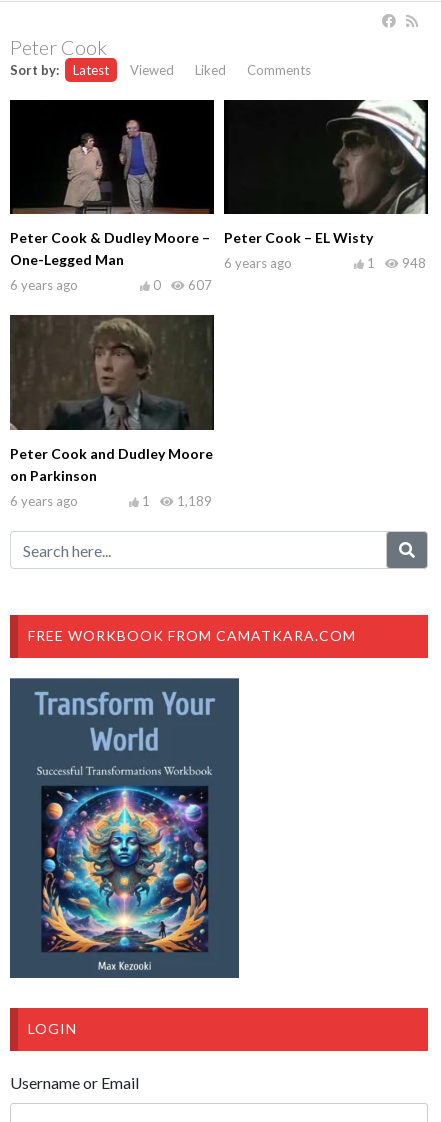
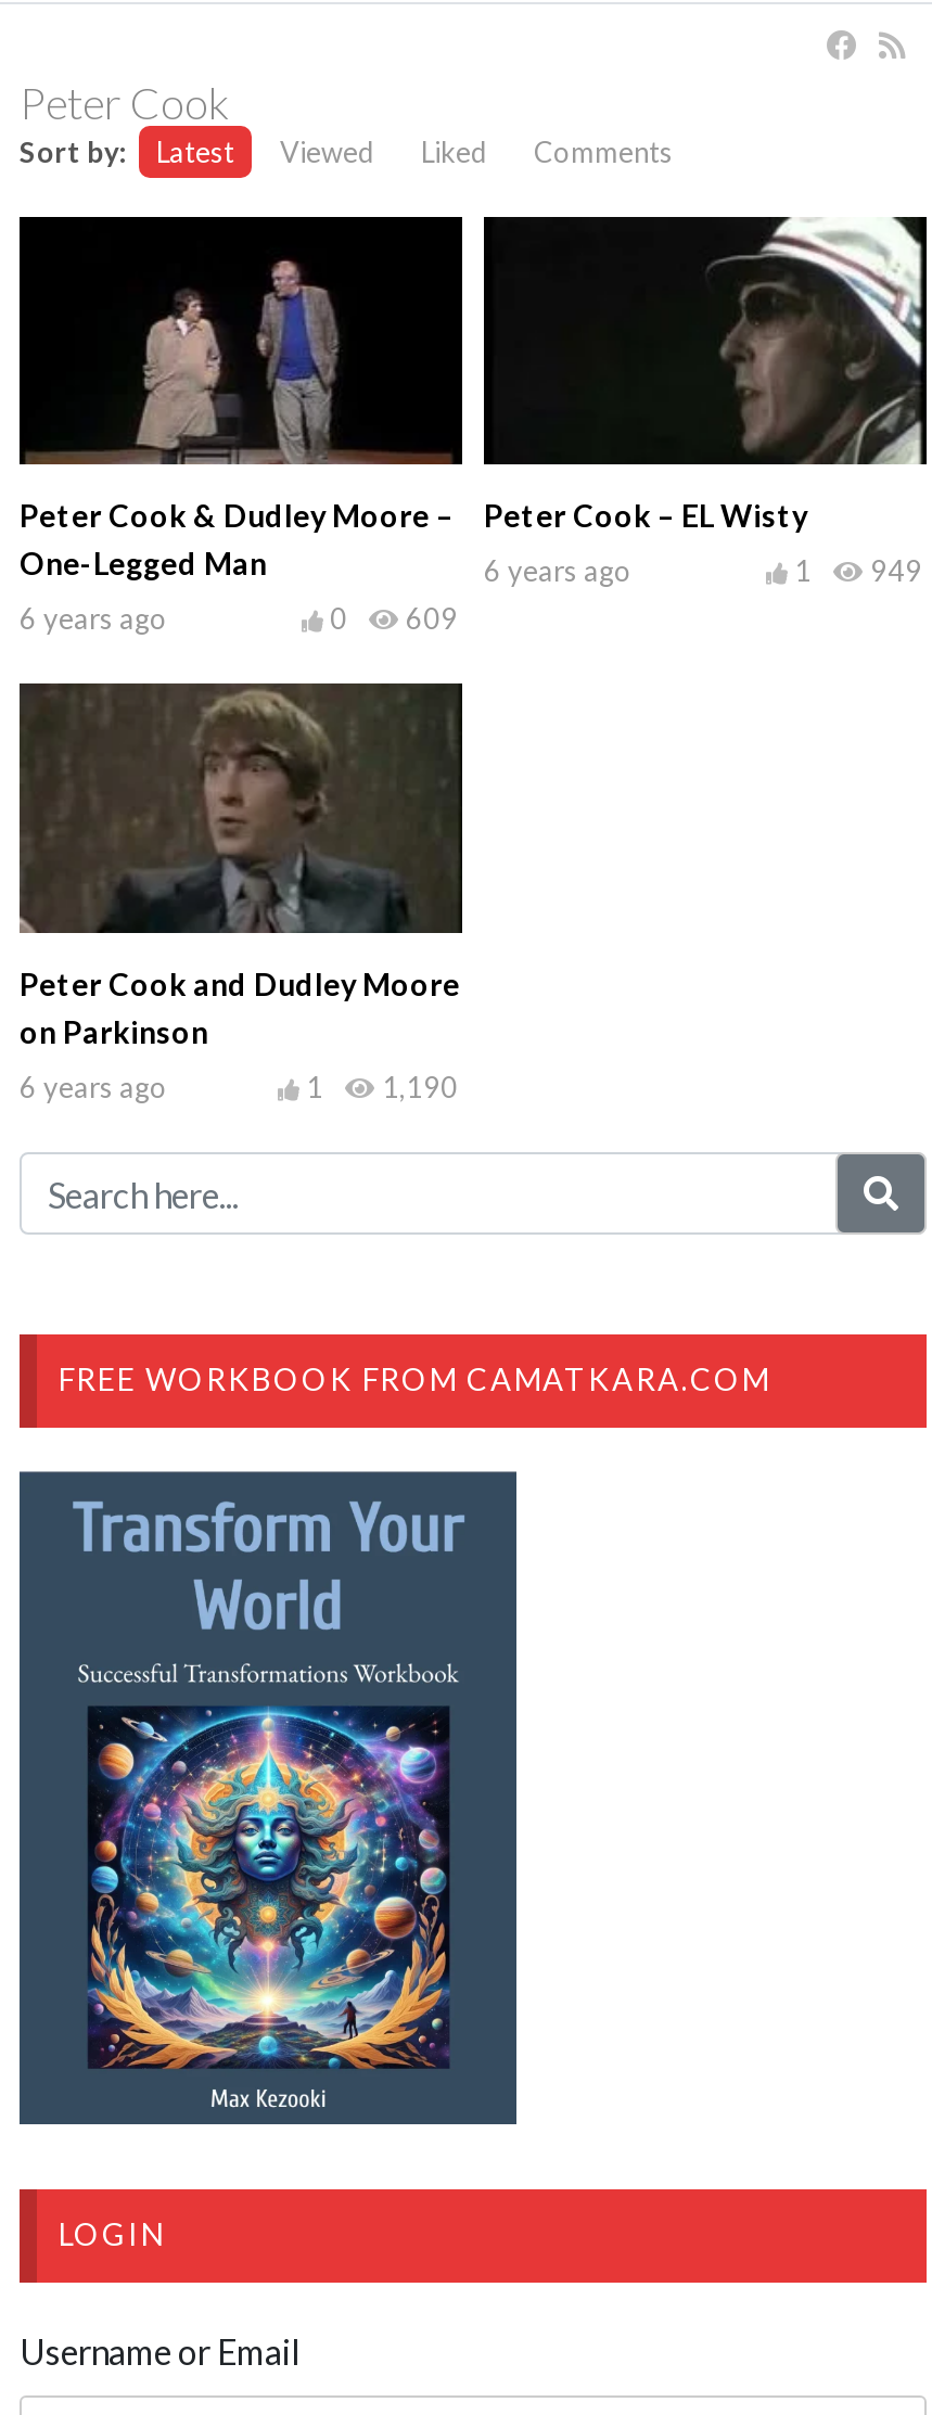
- 1 948
+ 1 949

- 0 607
+ 0 609

- 1 1,189
+ 1 1,190
